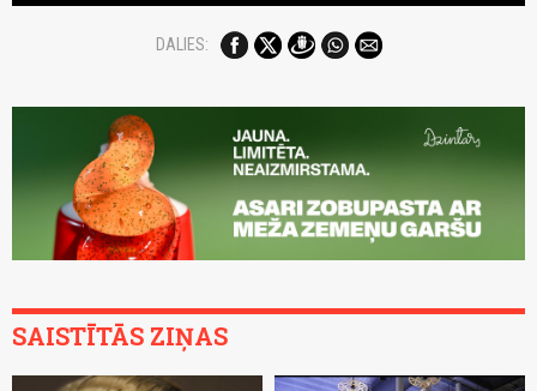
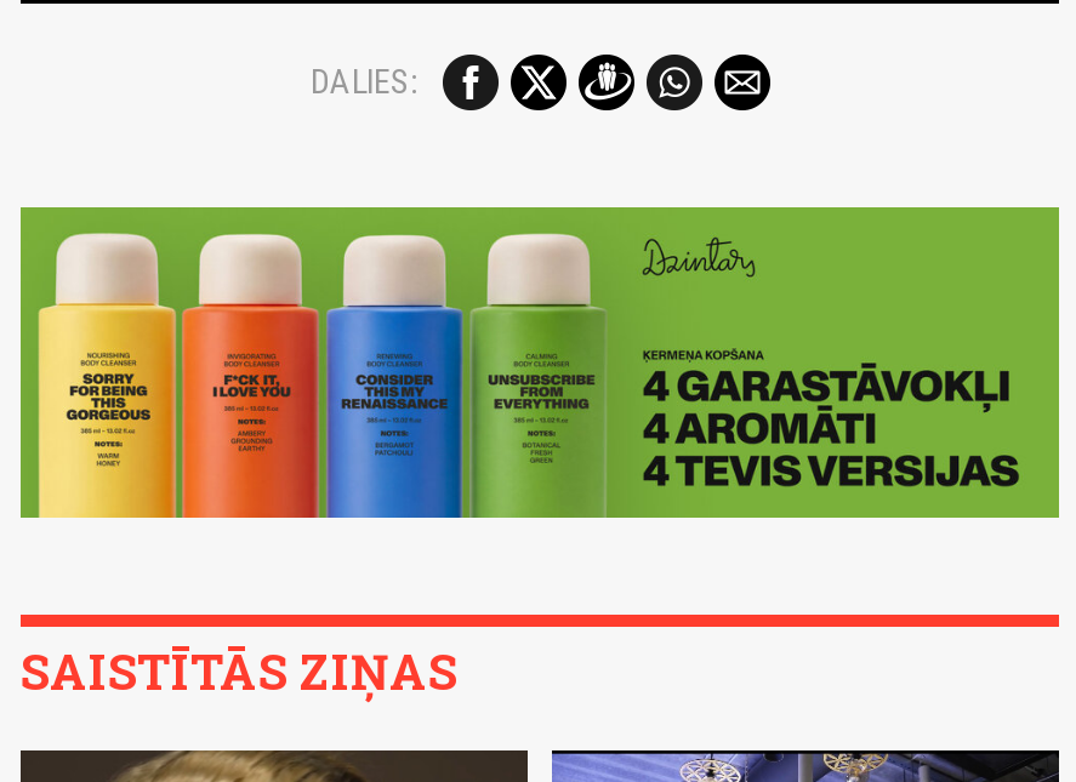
- [image]
+ [image]
